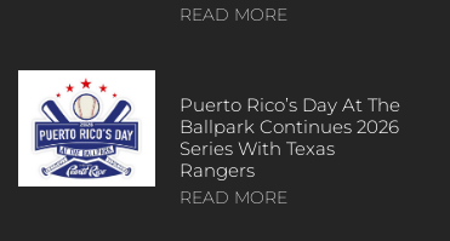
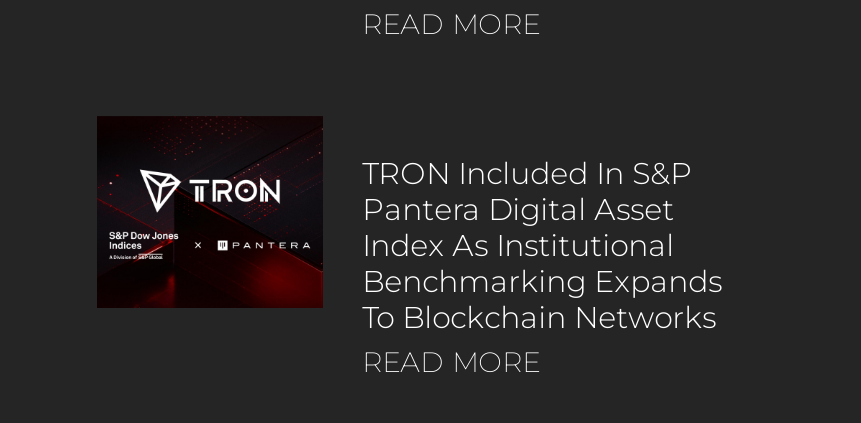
- [image]
- Puerto Rico’s Day At The
- Ballpark Continues 2026
- Series With Texas
- Rangers
+ [image]
+ TRON Included In S&P
+ Pantera Digital Asset
+ Index As Institutional
+ Benchmarking Expands
+ To Blockchain Networks
